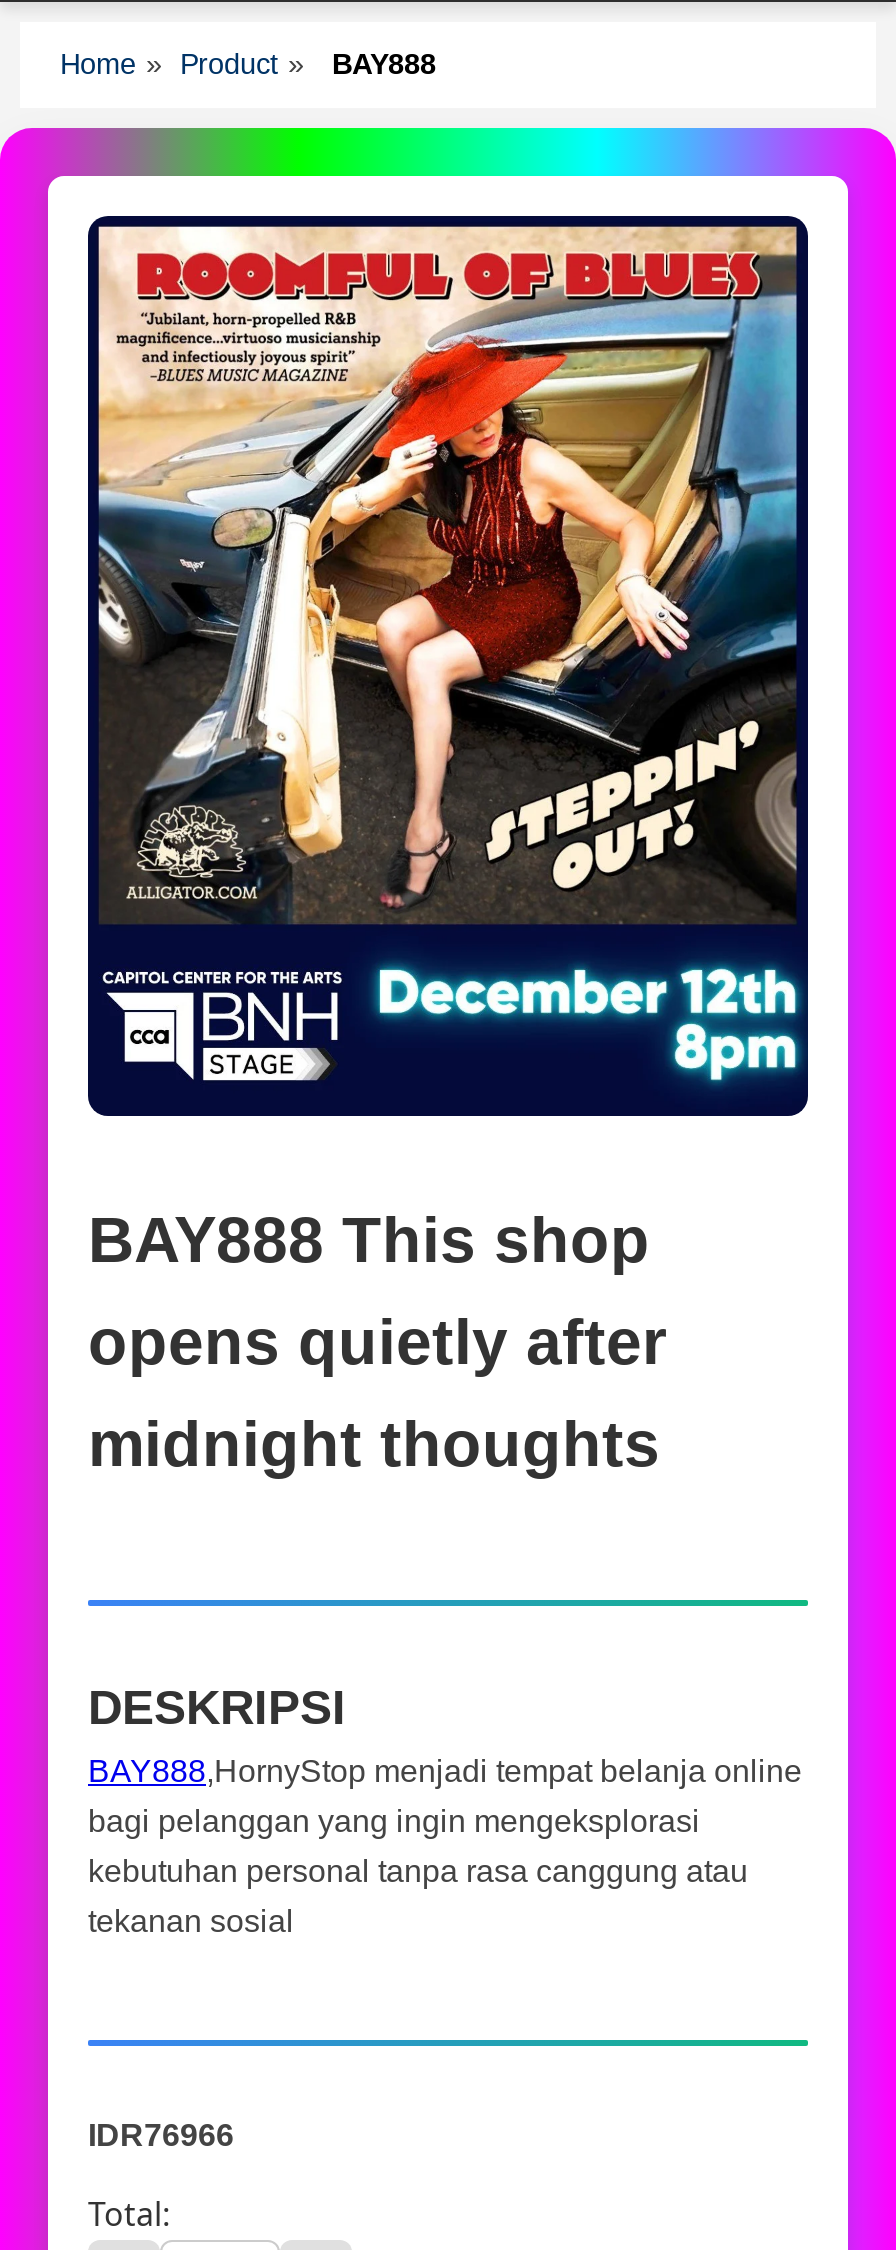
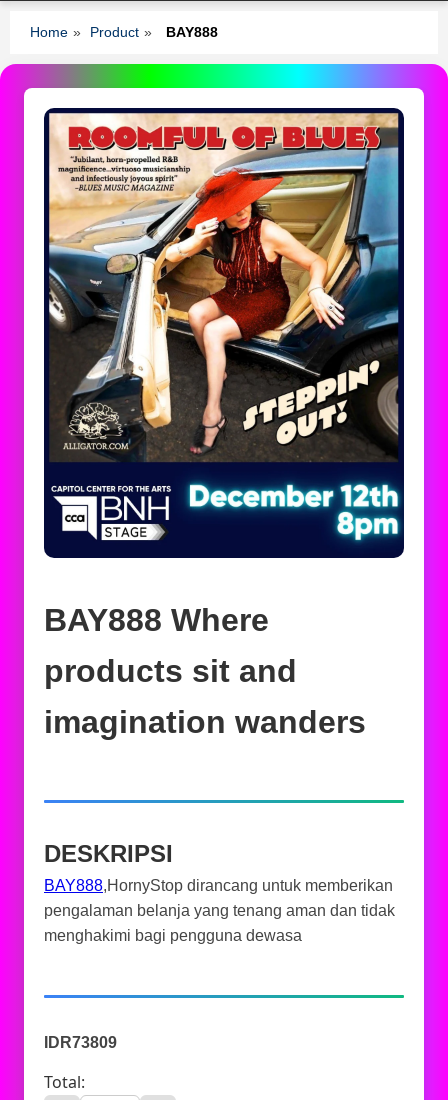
- BAY888 This shop
- opens quietly after
- midnight thoughts
+ BAY888 Where
+ products sit and
+ imagination wanders

- BAY888,HornyStop menjadi tempat belanja online
- bagi pelanggan yang ingin mengeksplorasi
- kebutuhan personal tanpa rasa canggung atau
- tekanan sosial
+ BAY888,HornyStop dirancang untuk memberikan
+ pengalaman belanja yang tenang aman dan tidak
+ menghakimi bagi pengguna dewasa

- IDR76966
+ IDR73809
